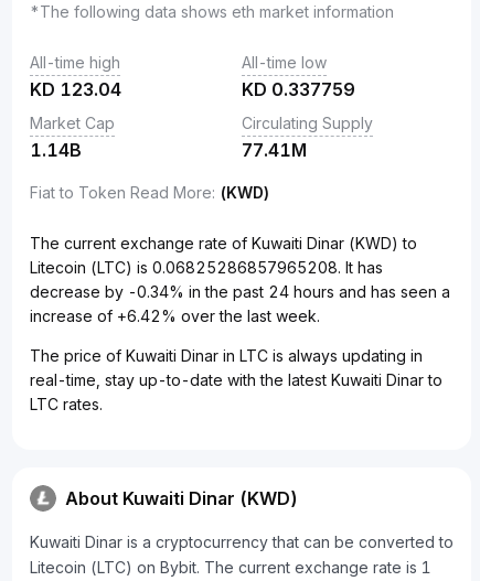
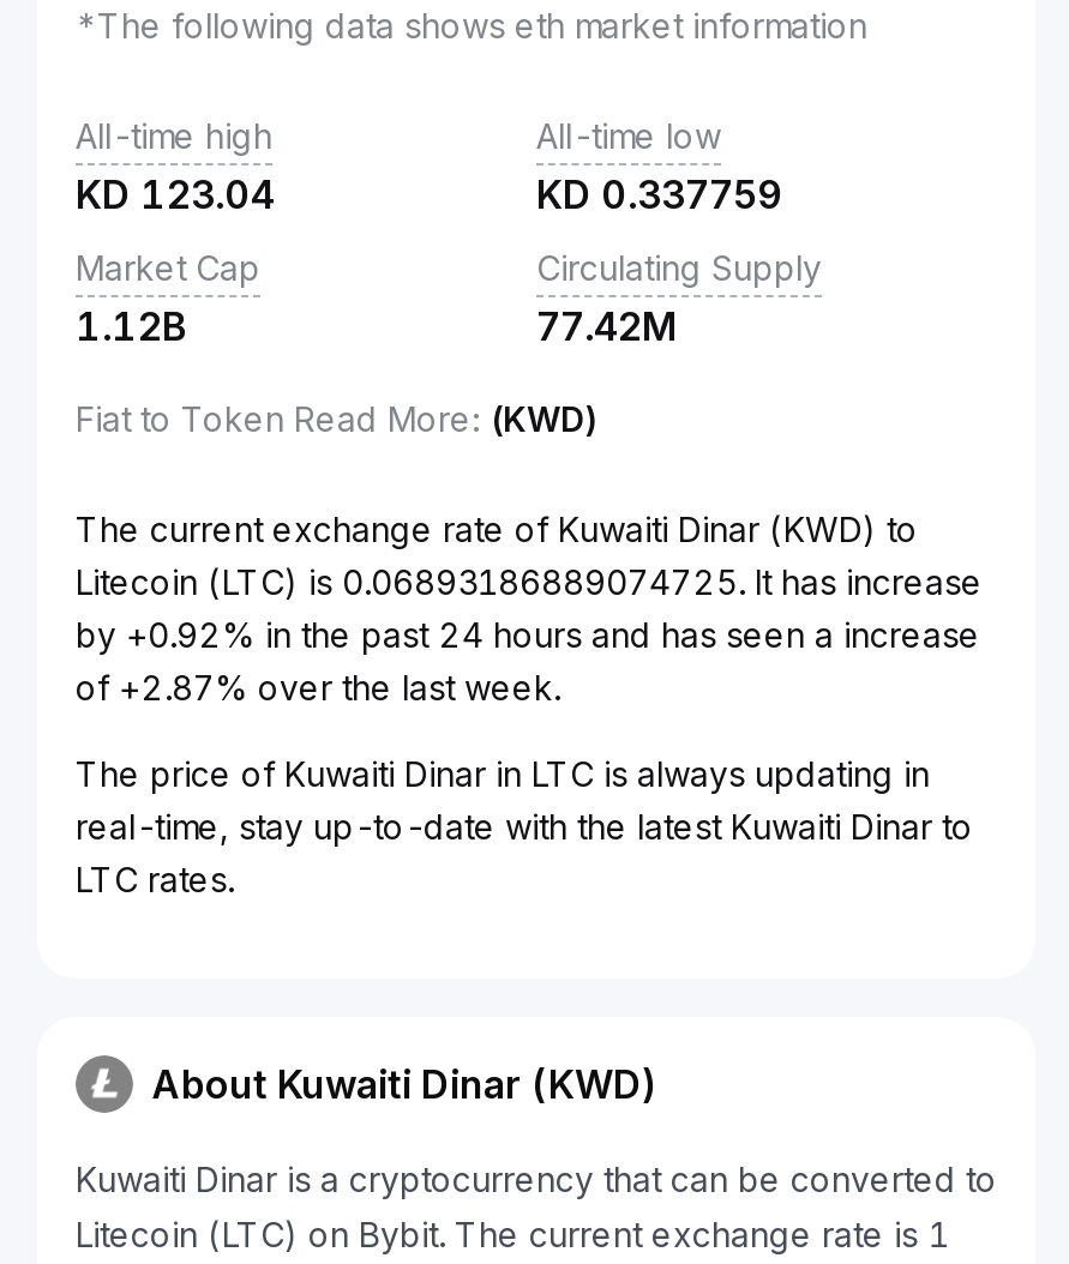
- 1.14B
+ 1.12B

- 77.41M
+ 77.42M

- Litecoin (LTC) is 0.06825286857965208. It has
- decrease by -0.34% in the past 24 hours and has seen a
- increase of +6.42% over the last week.
+ Litecoin (LTC) is 0.06893186889074725. It has increase
+ by +0.92% in the past 24 hours and has seen a increase
+ of +2.87% over the last week.
